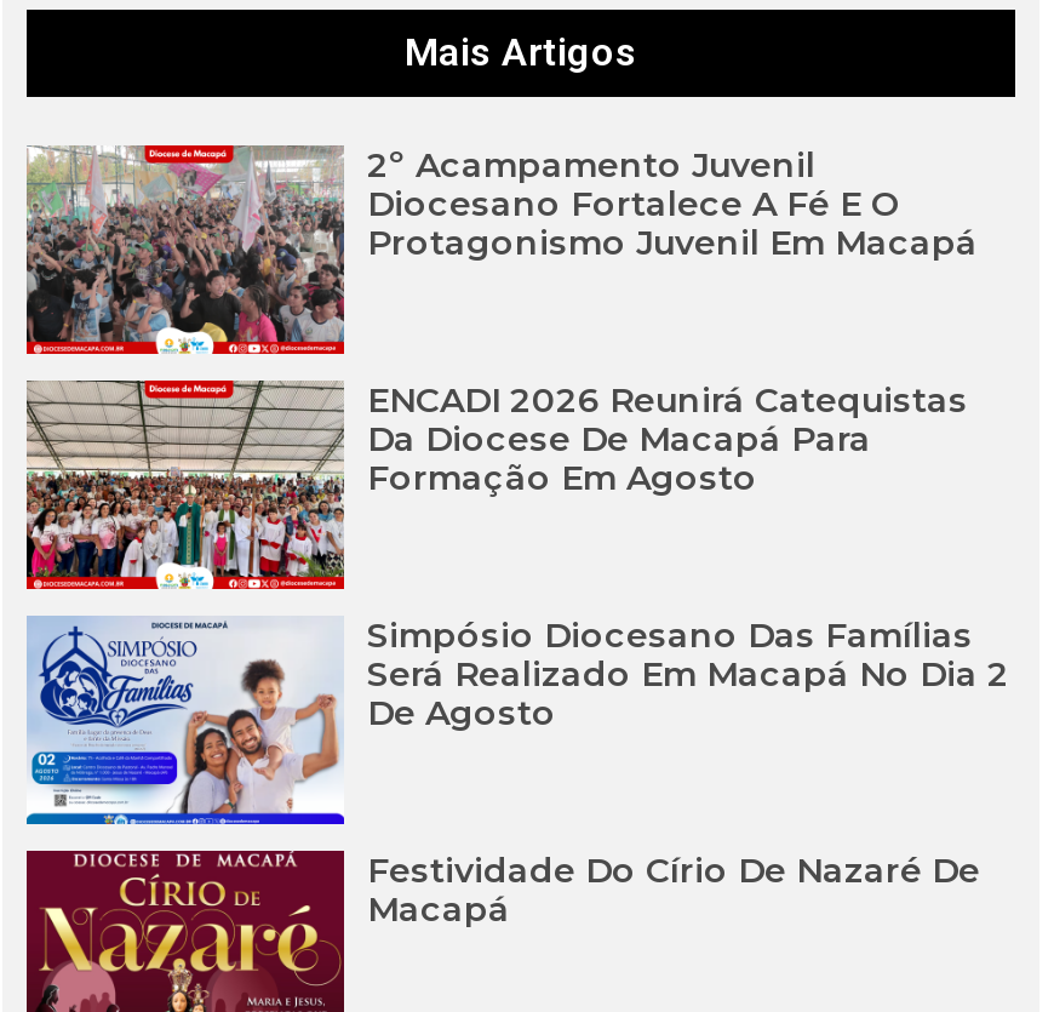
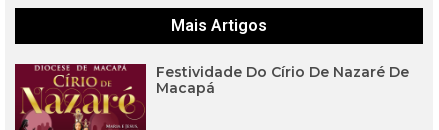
- [image]
- 2º Acampamento Juvenil
- Diocesano Fortalece A Fé E O
- Protagonismo Juvenil Em Macapá

- [image]
- ENCADI 2026 Reunirá Catequistas
- Da Diocese De Macapá Para
- Formação Em Agosto

- [image]
- Simpósio Diocesano Das Famílias
- Será Realizado Em Macapá No Dia 2
- De Agosto
